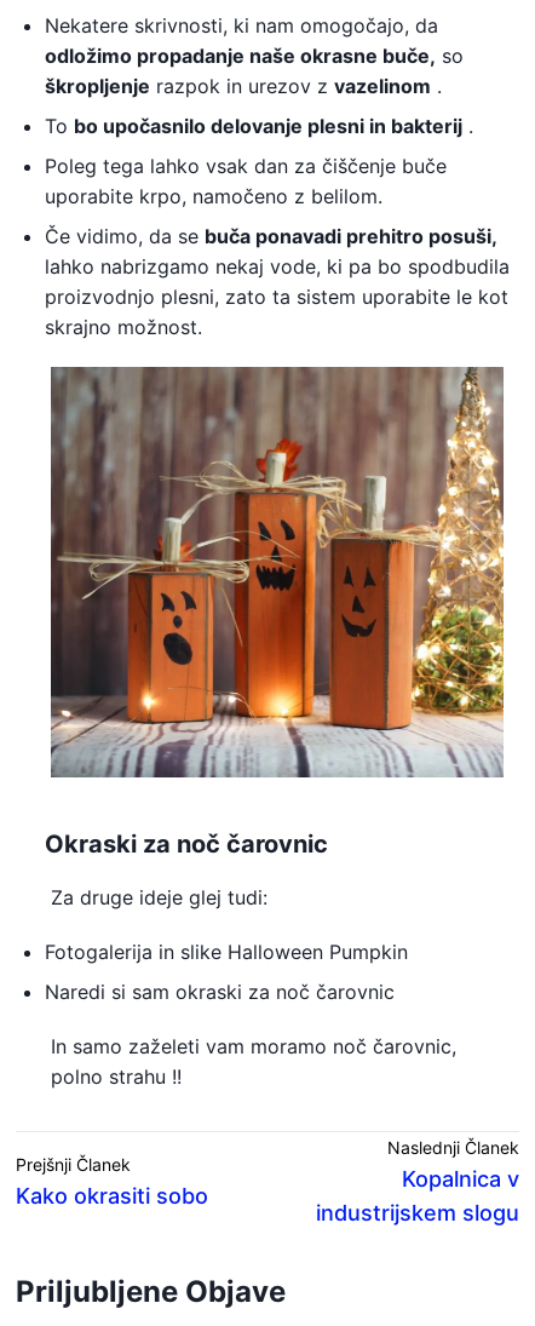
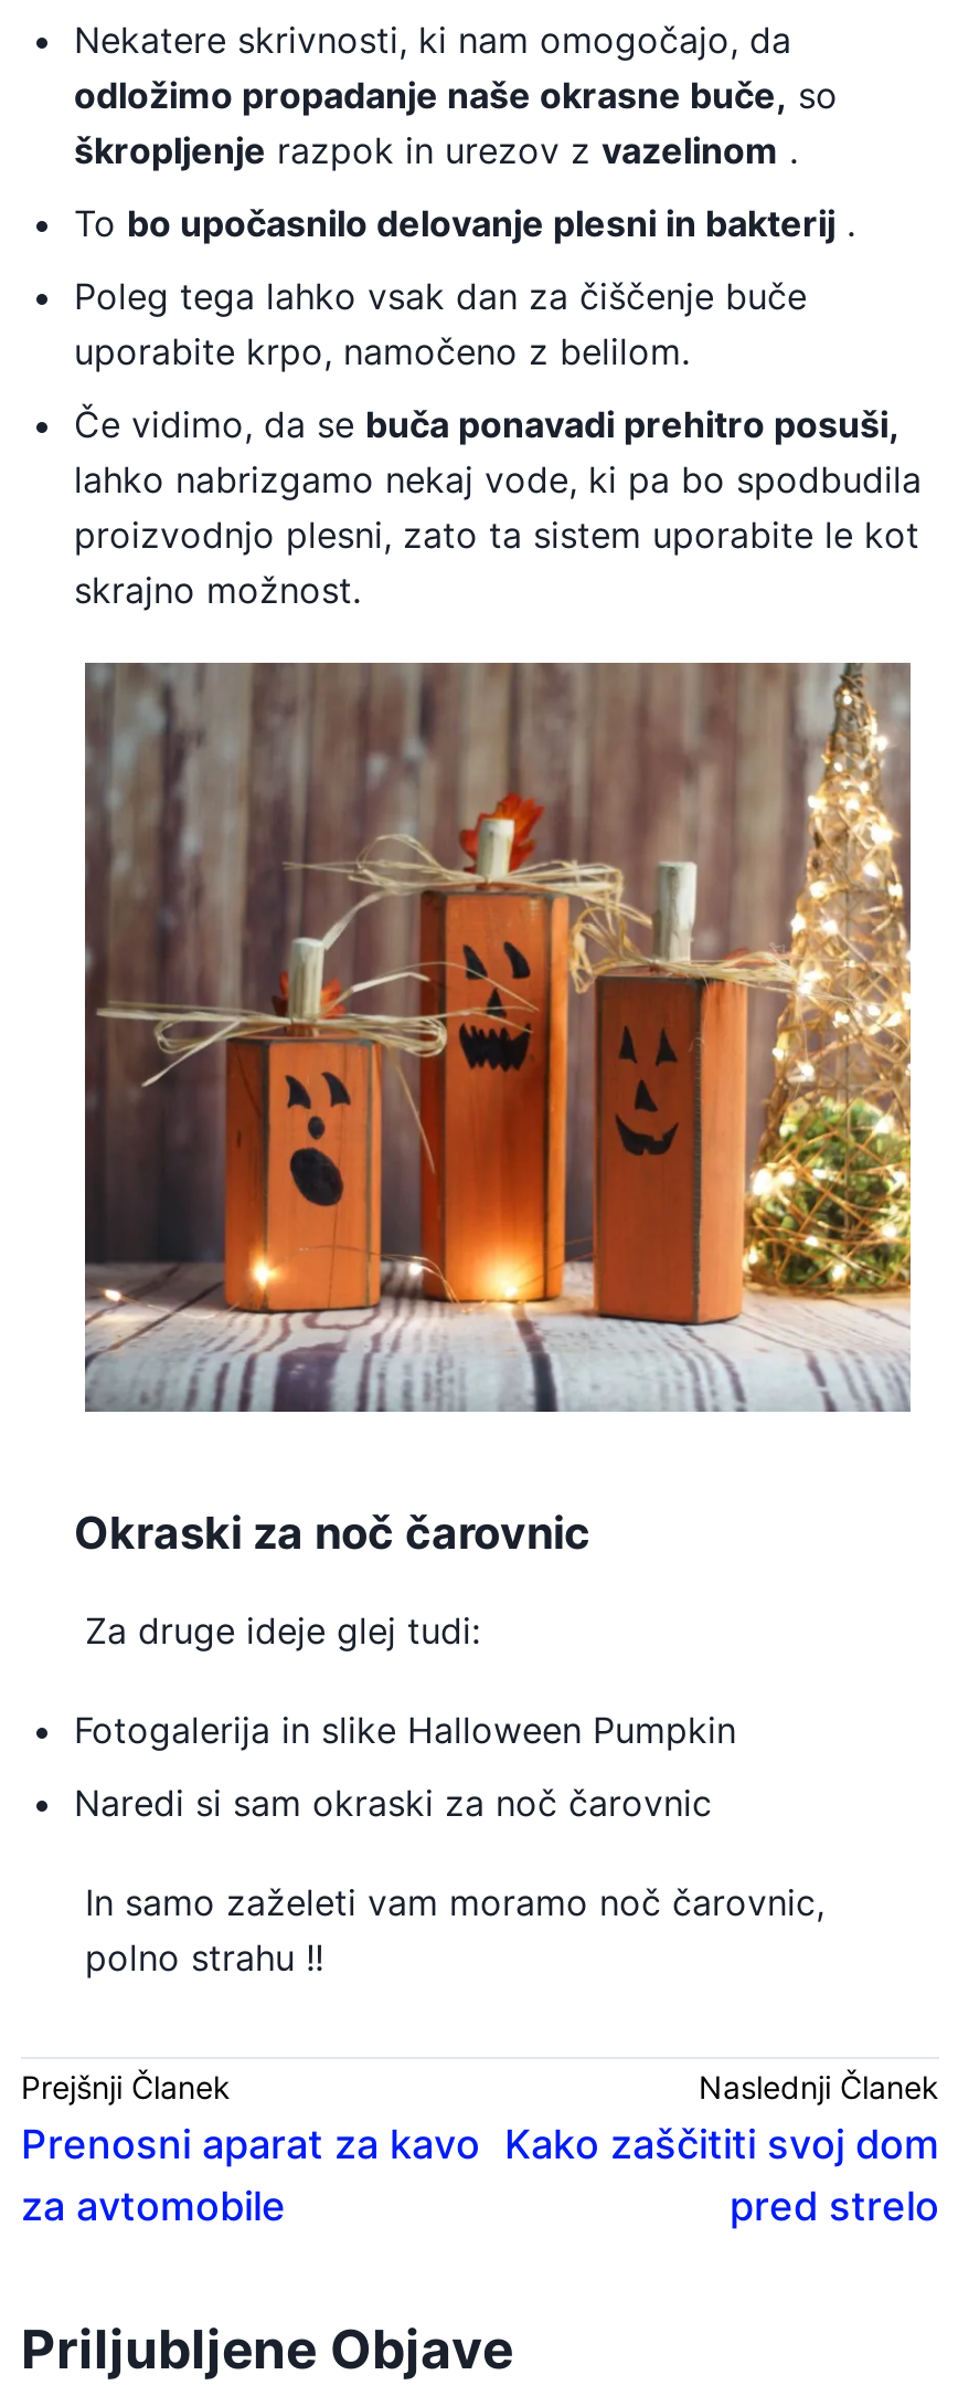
- Kopalnica v
- industrijskem slogu
+ Kako zaščititi svoj dom
+ pred strelo

- Kako okrasiti sobo
+ Prenosni aparat za kavo
+ za avtomobile
